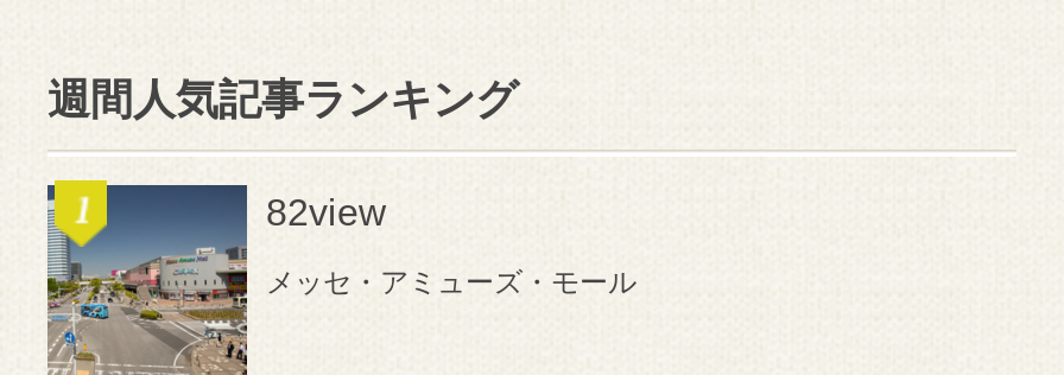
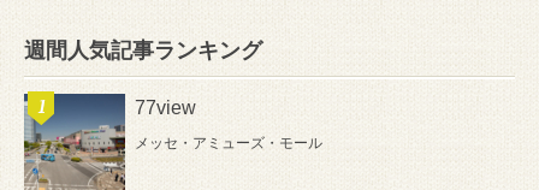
- 82view
+ 77view
